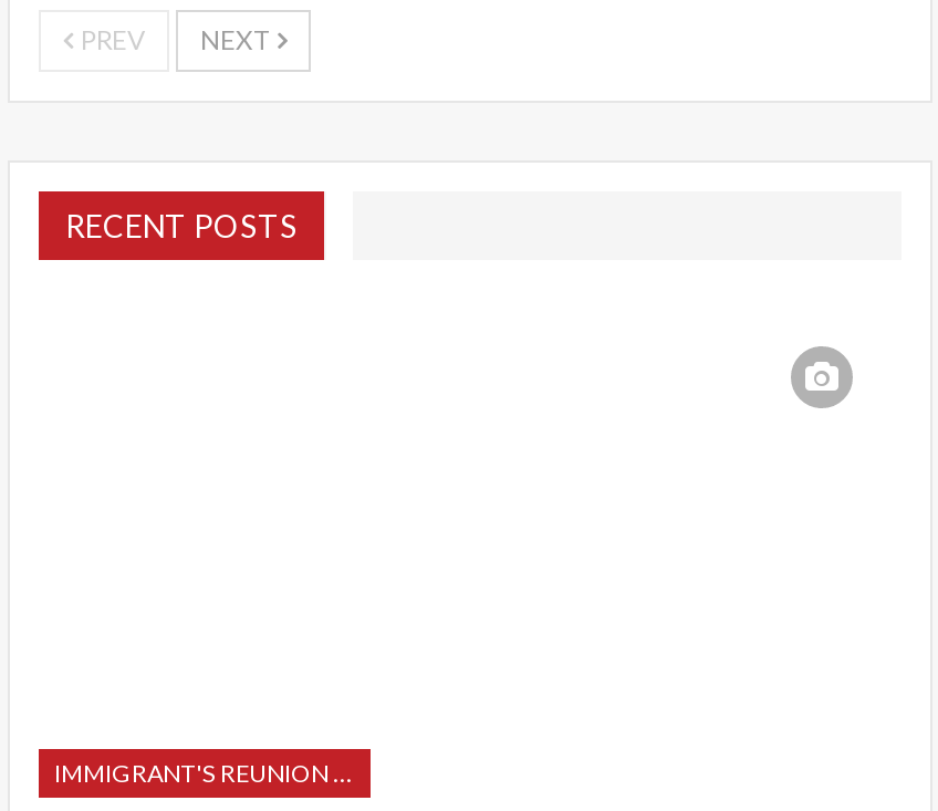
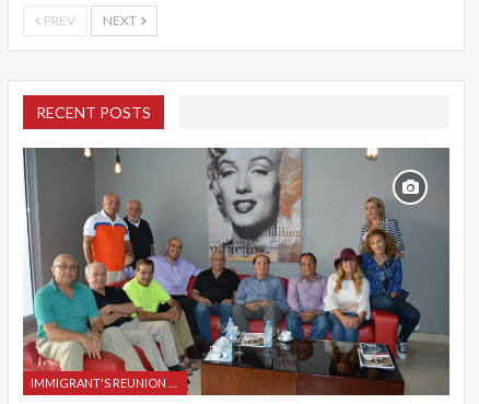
+ [image]
